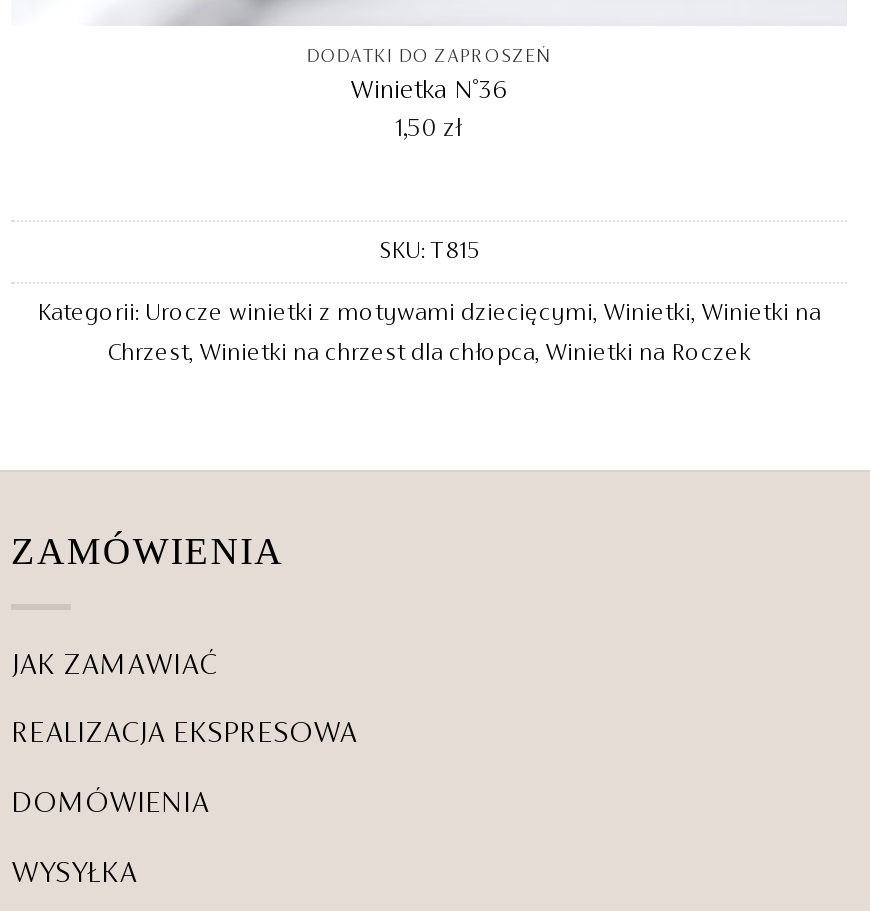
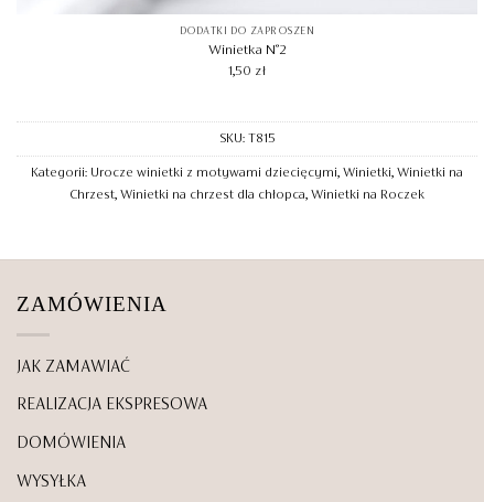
- Winietka N°36
+ Winietka N°2
